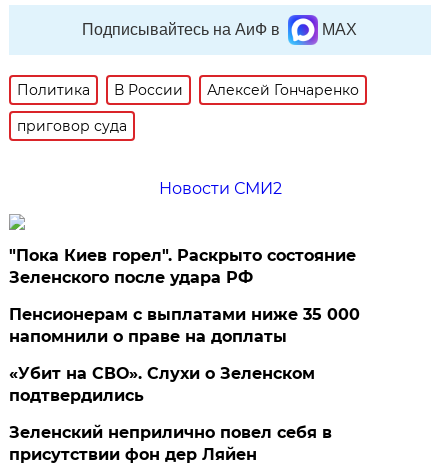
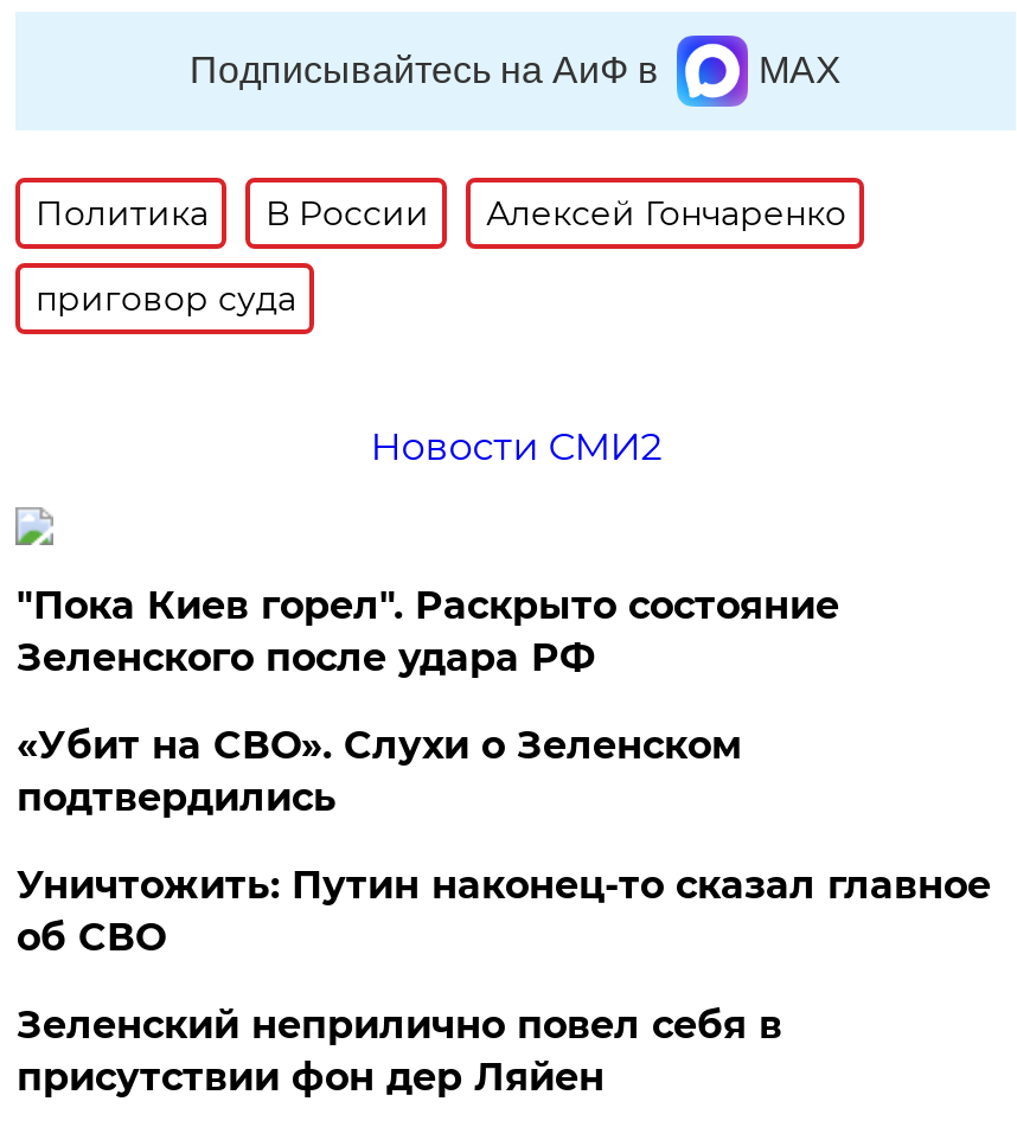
- Пенсионерам с выплатами ниже 35 000
- напомнили о праве на доплаты

moved up: «Убит на СВО». Слухи о Зеленском | подтвердились

+ Уничтожить: Путин наконец-то сказал главное
+ об СВО
